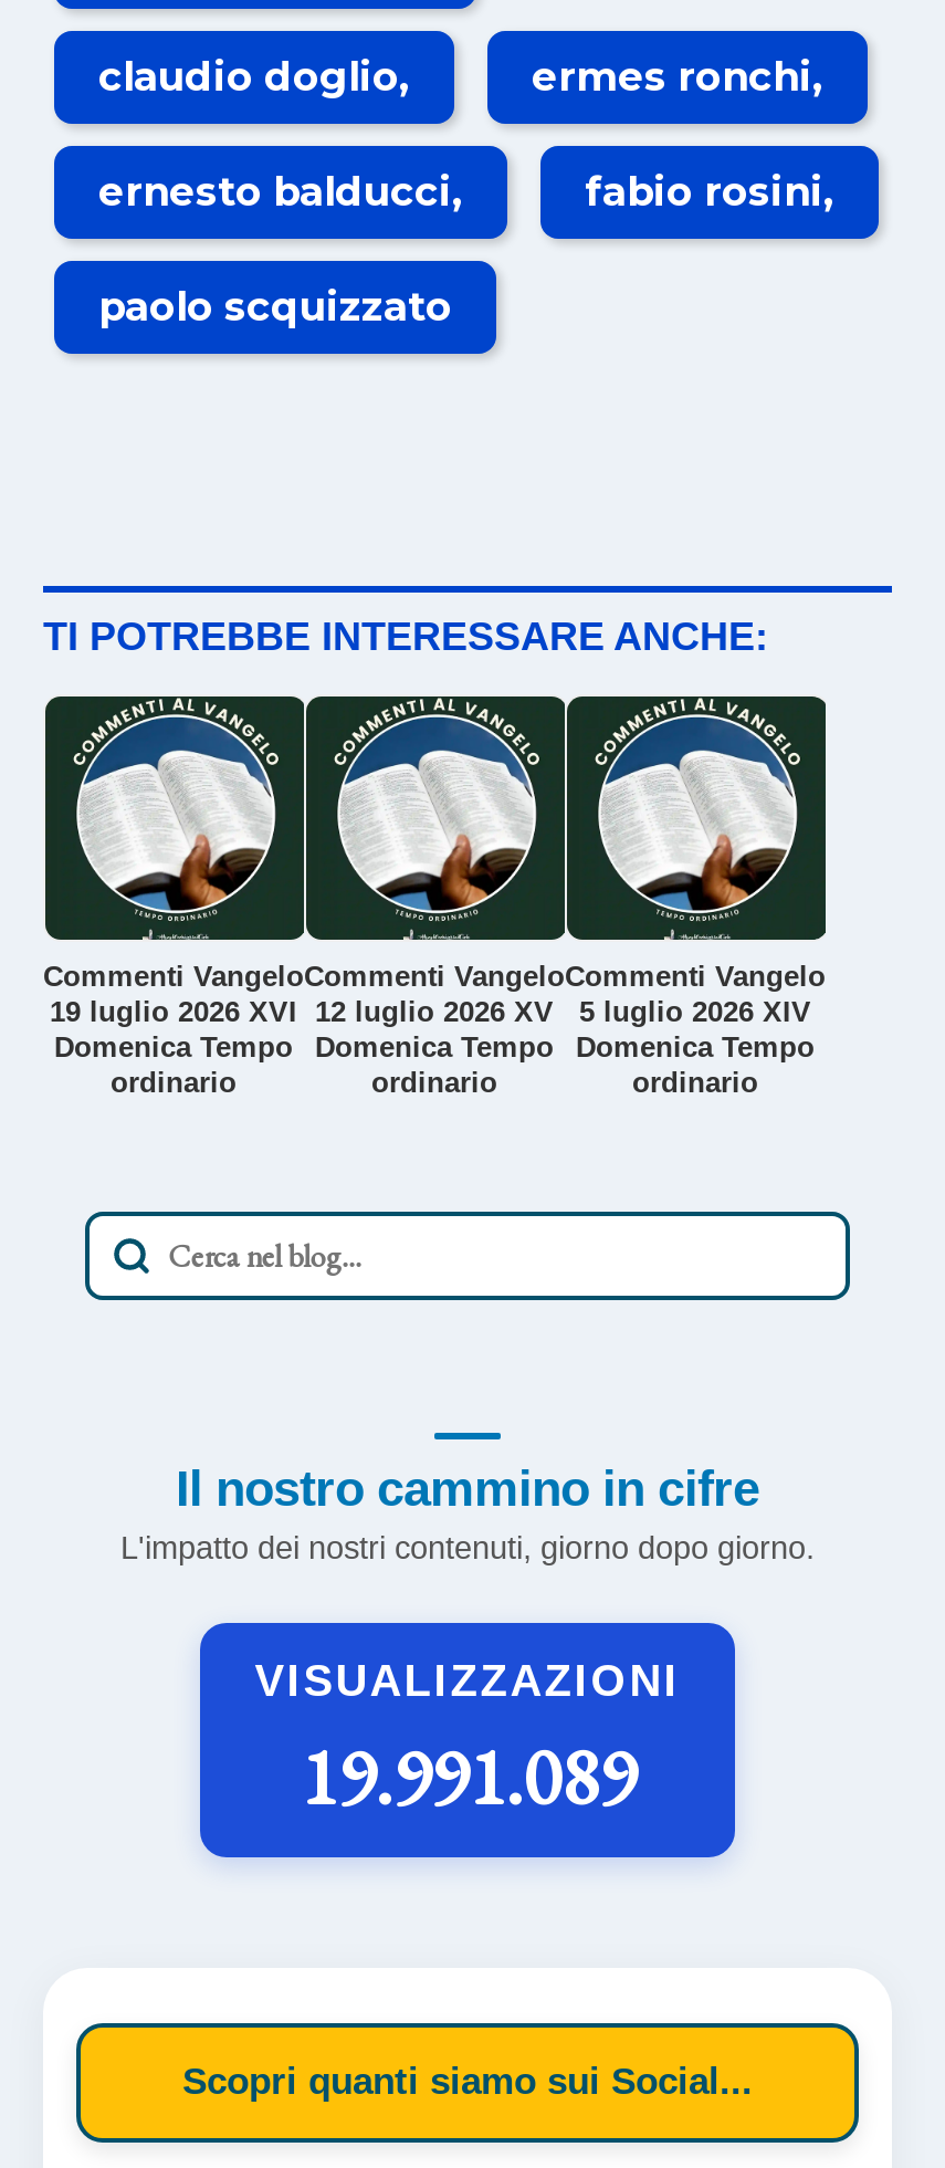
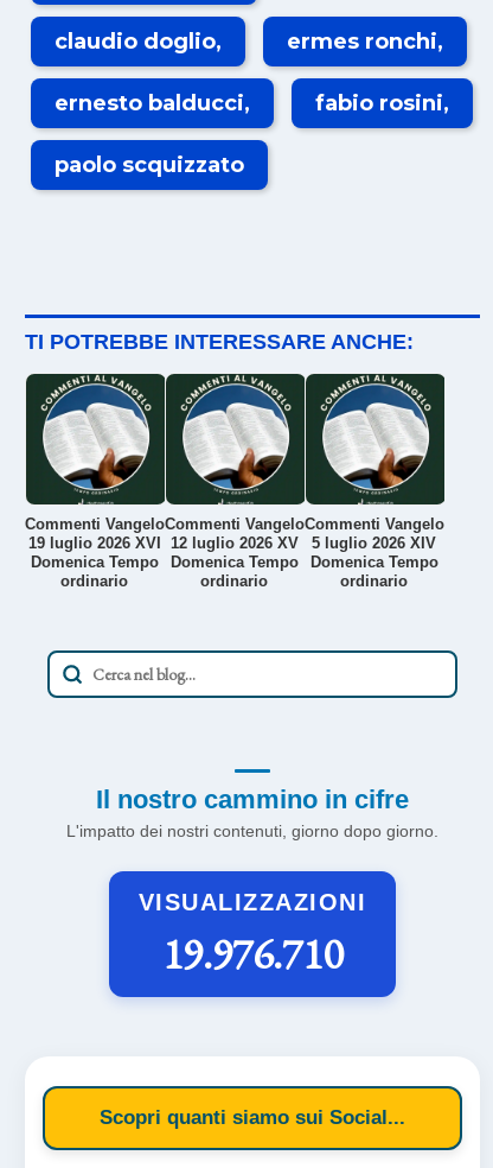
- 19.991.089
+ 19.976.710
